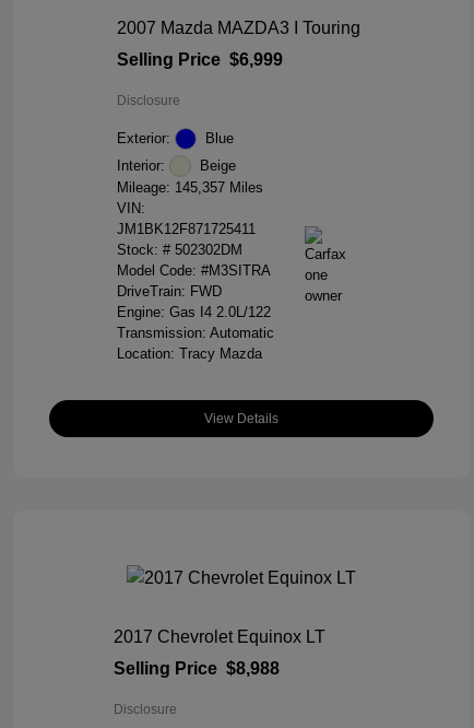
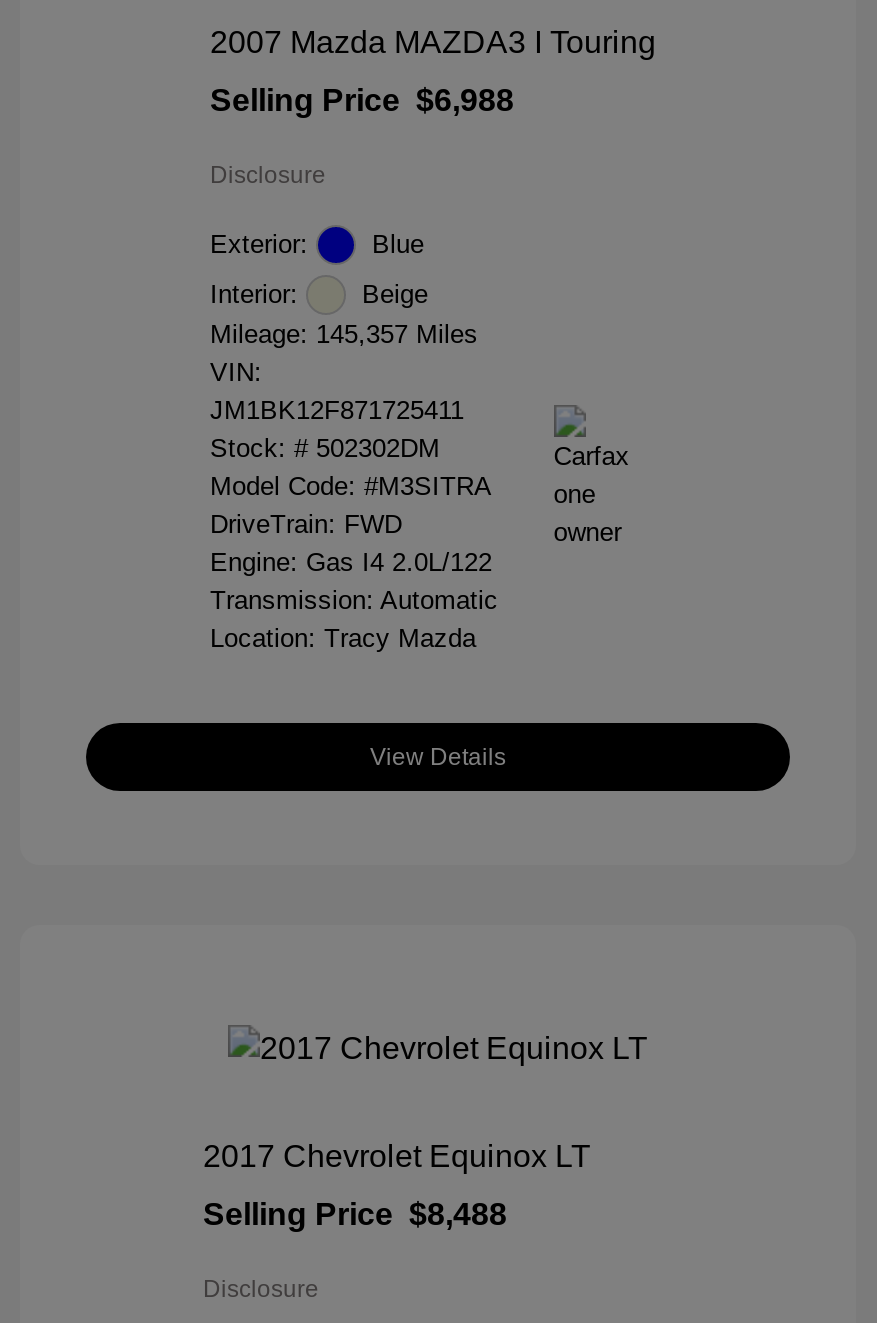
- Selling Price $6,999
+ Selling Price $6,988

- Selling Price $8,988
+ Selling Price $8,488
